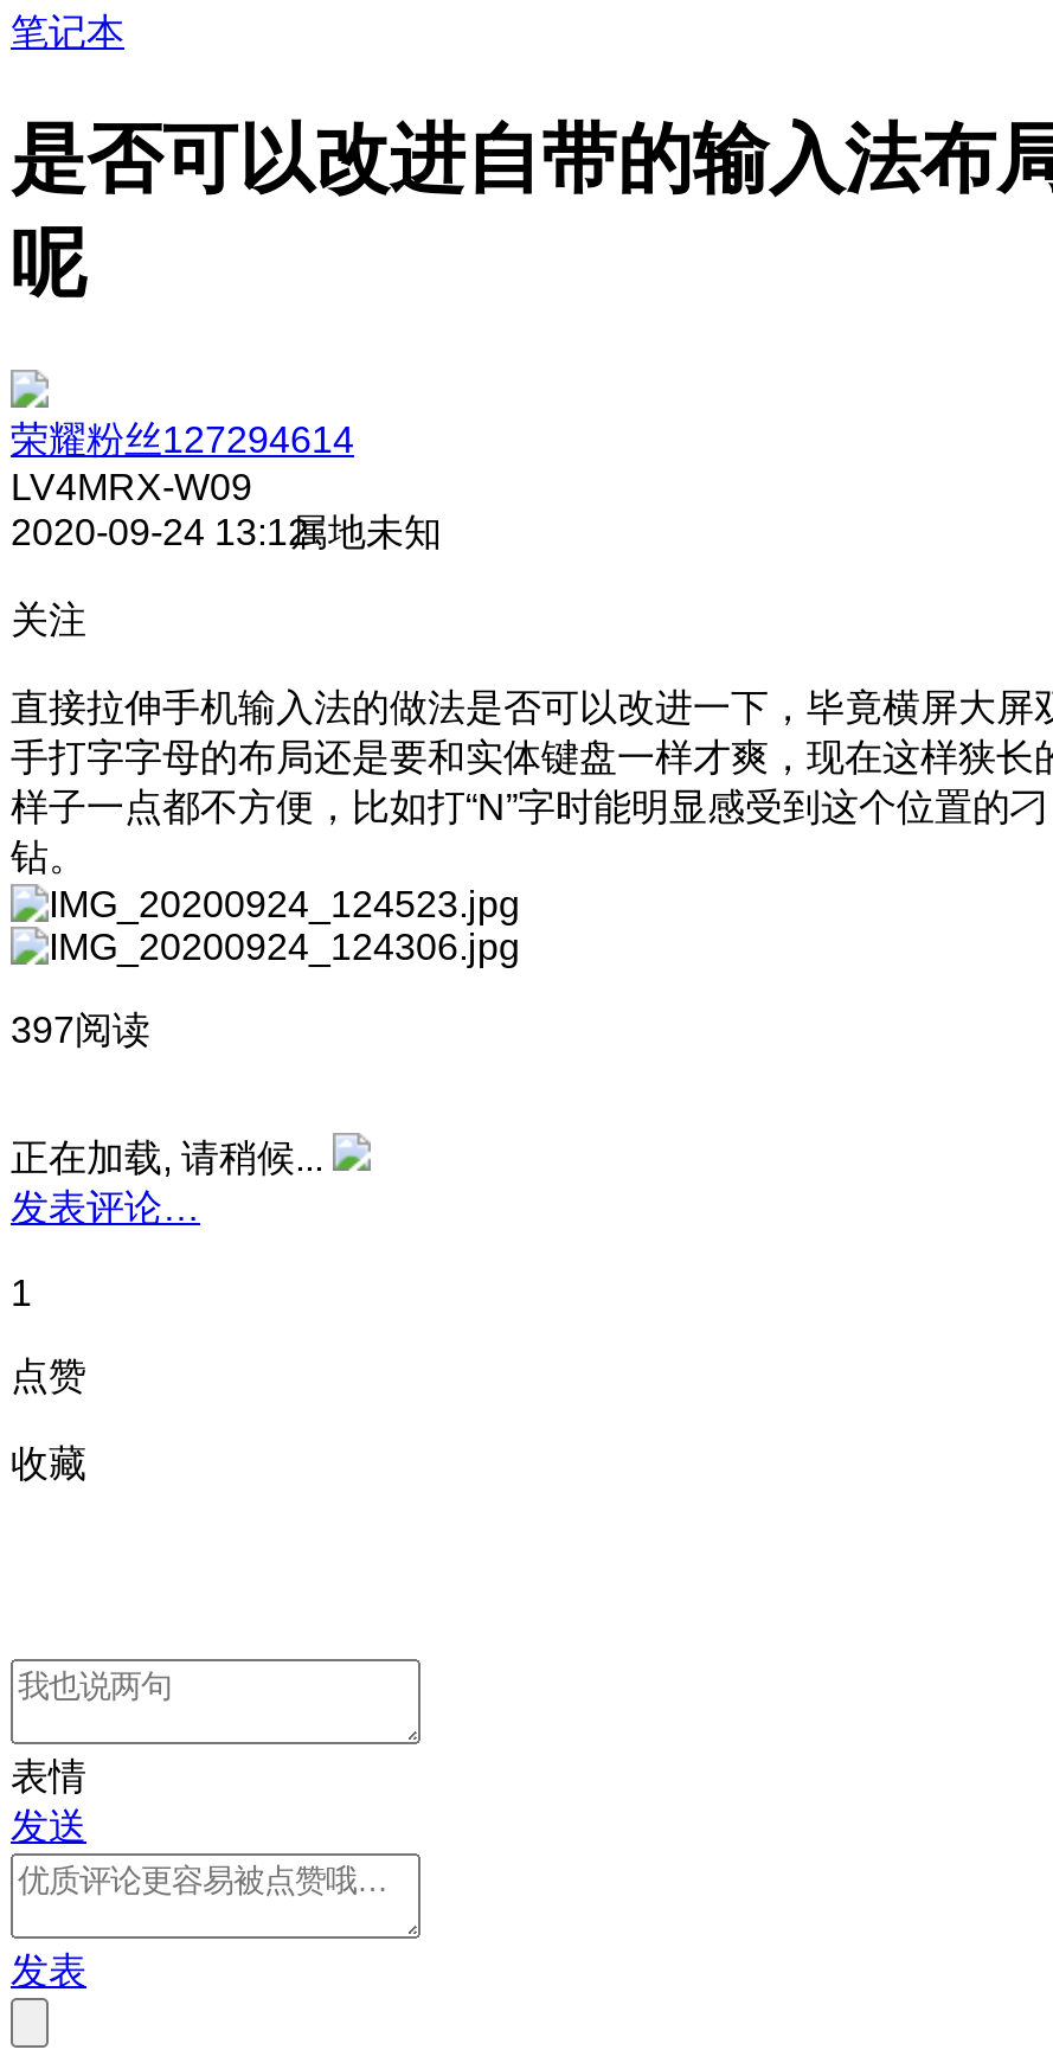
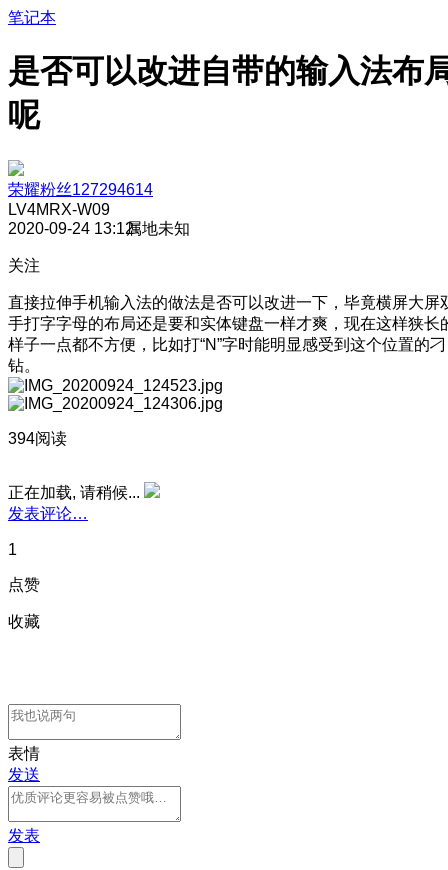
- 397阅读
+ 394阅读
